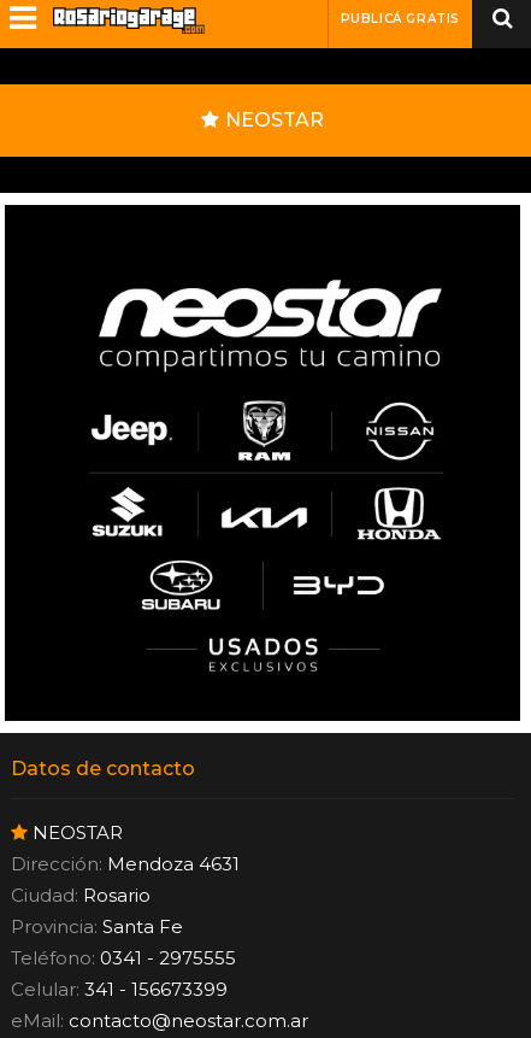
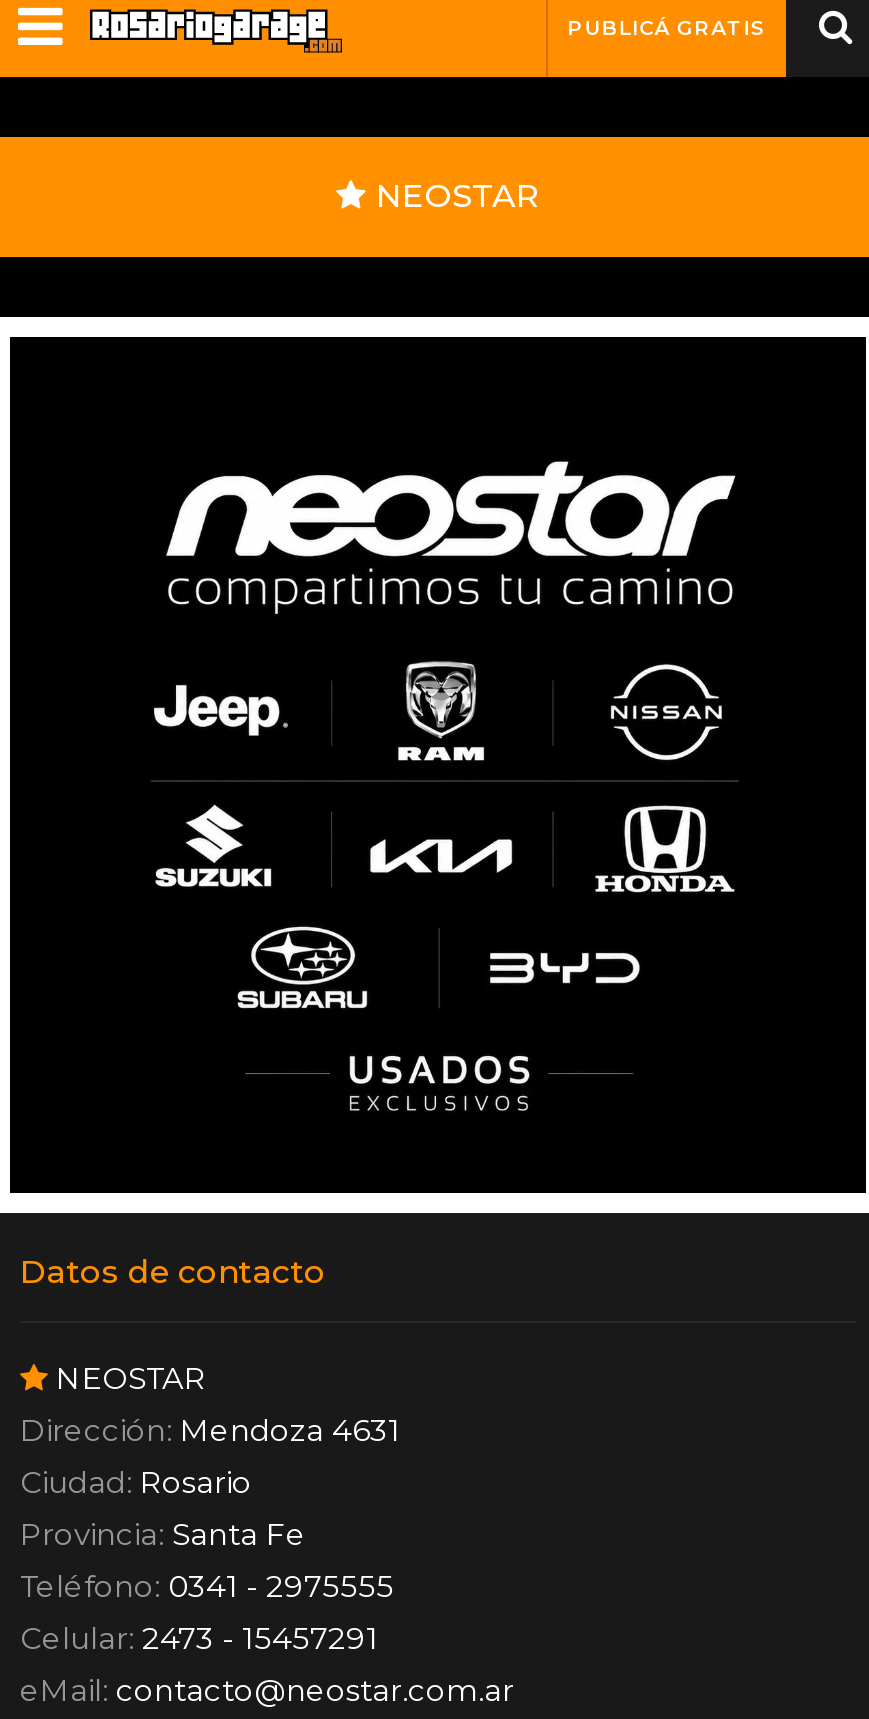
- Celular: 341 - 156673399
+ Celular: 2473 - 15457291
